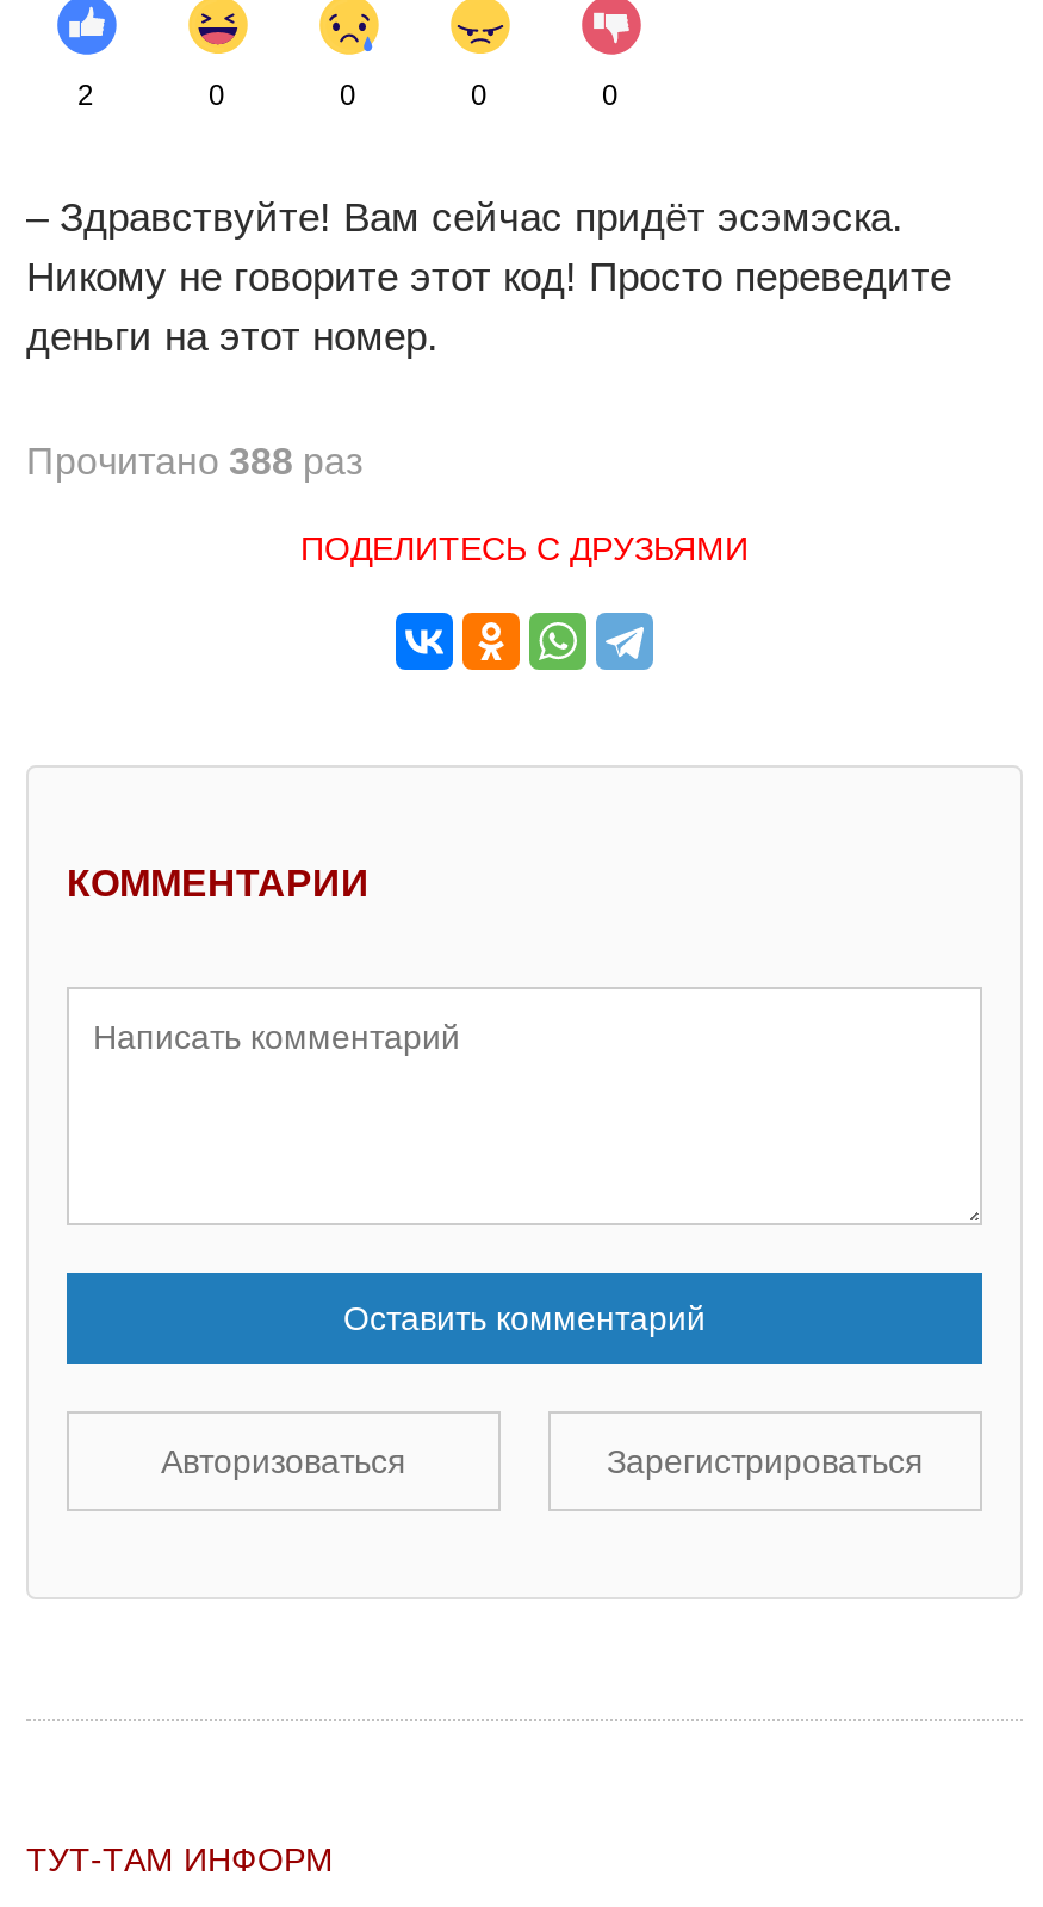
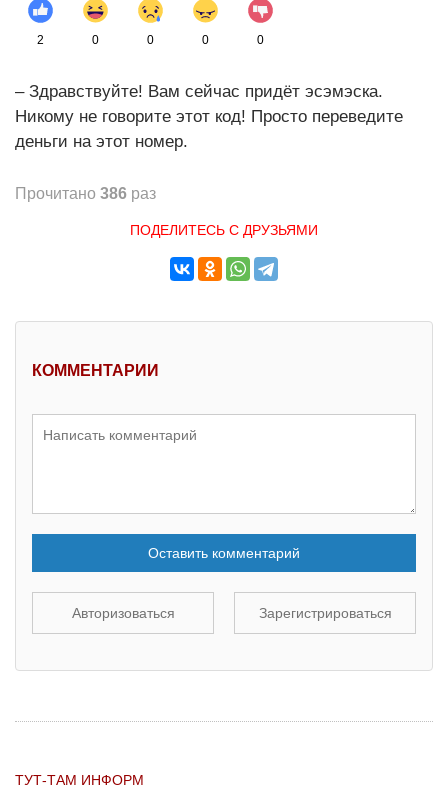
- Прочитано 388 раз
+ Прочитано 386 раз
